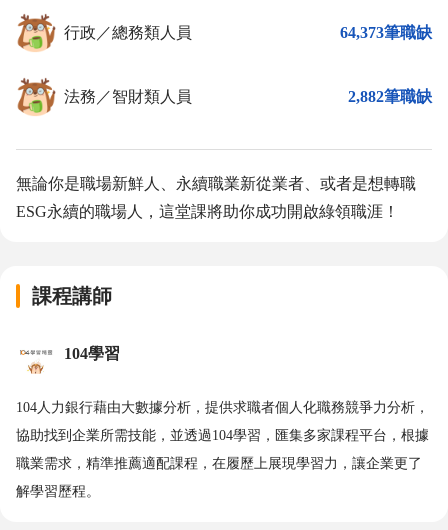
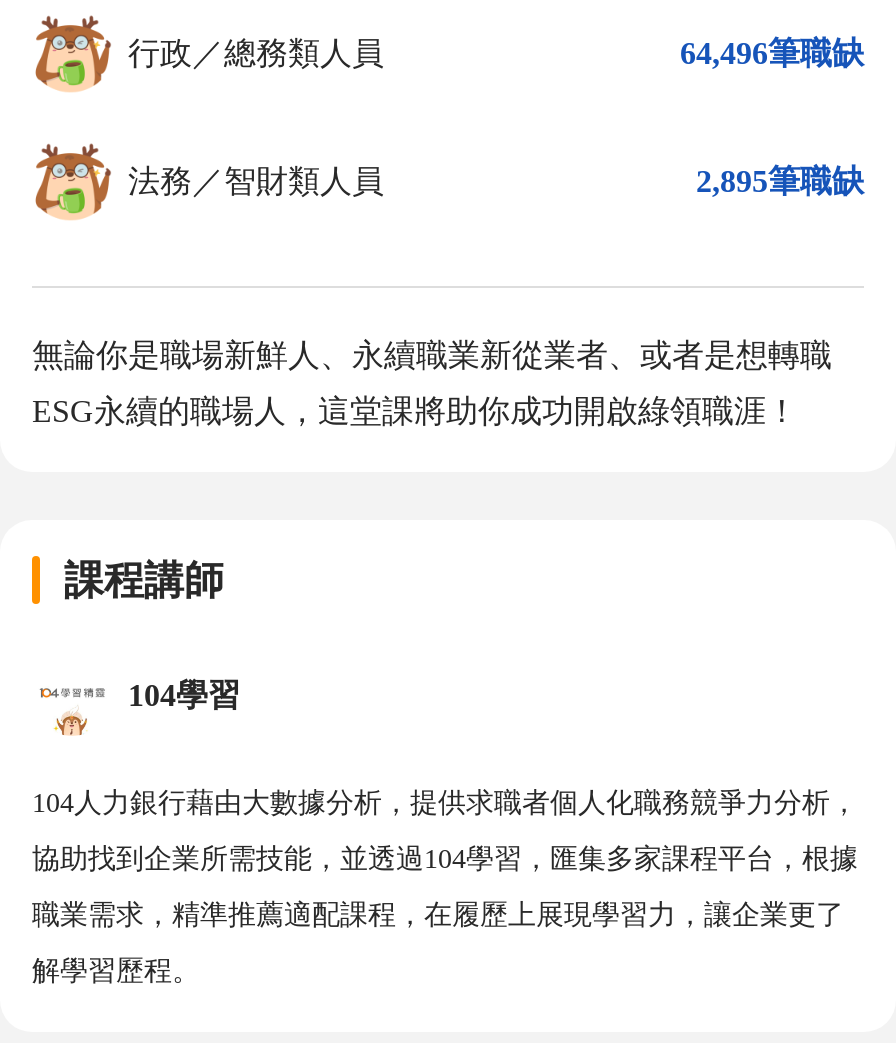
- 64,373筆職缺
+ 64,496筆職缺

- 2,882筆職缺
+ 2,895筆職缺
